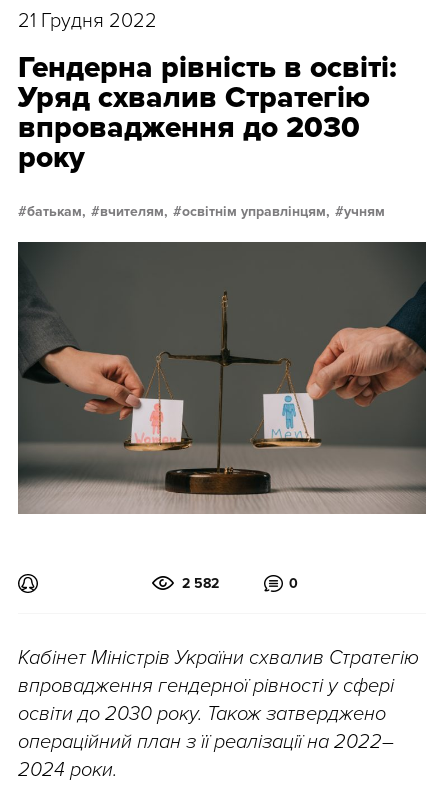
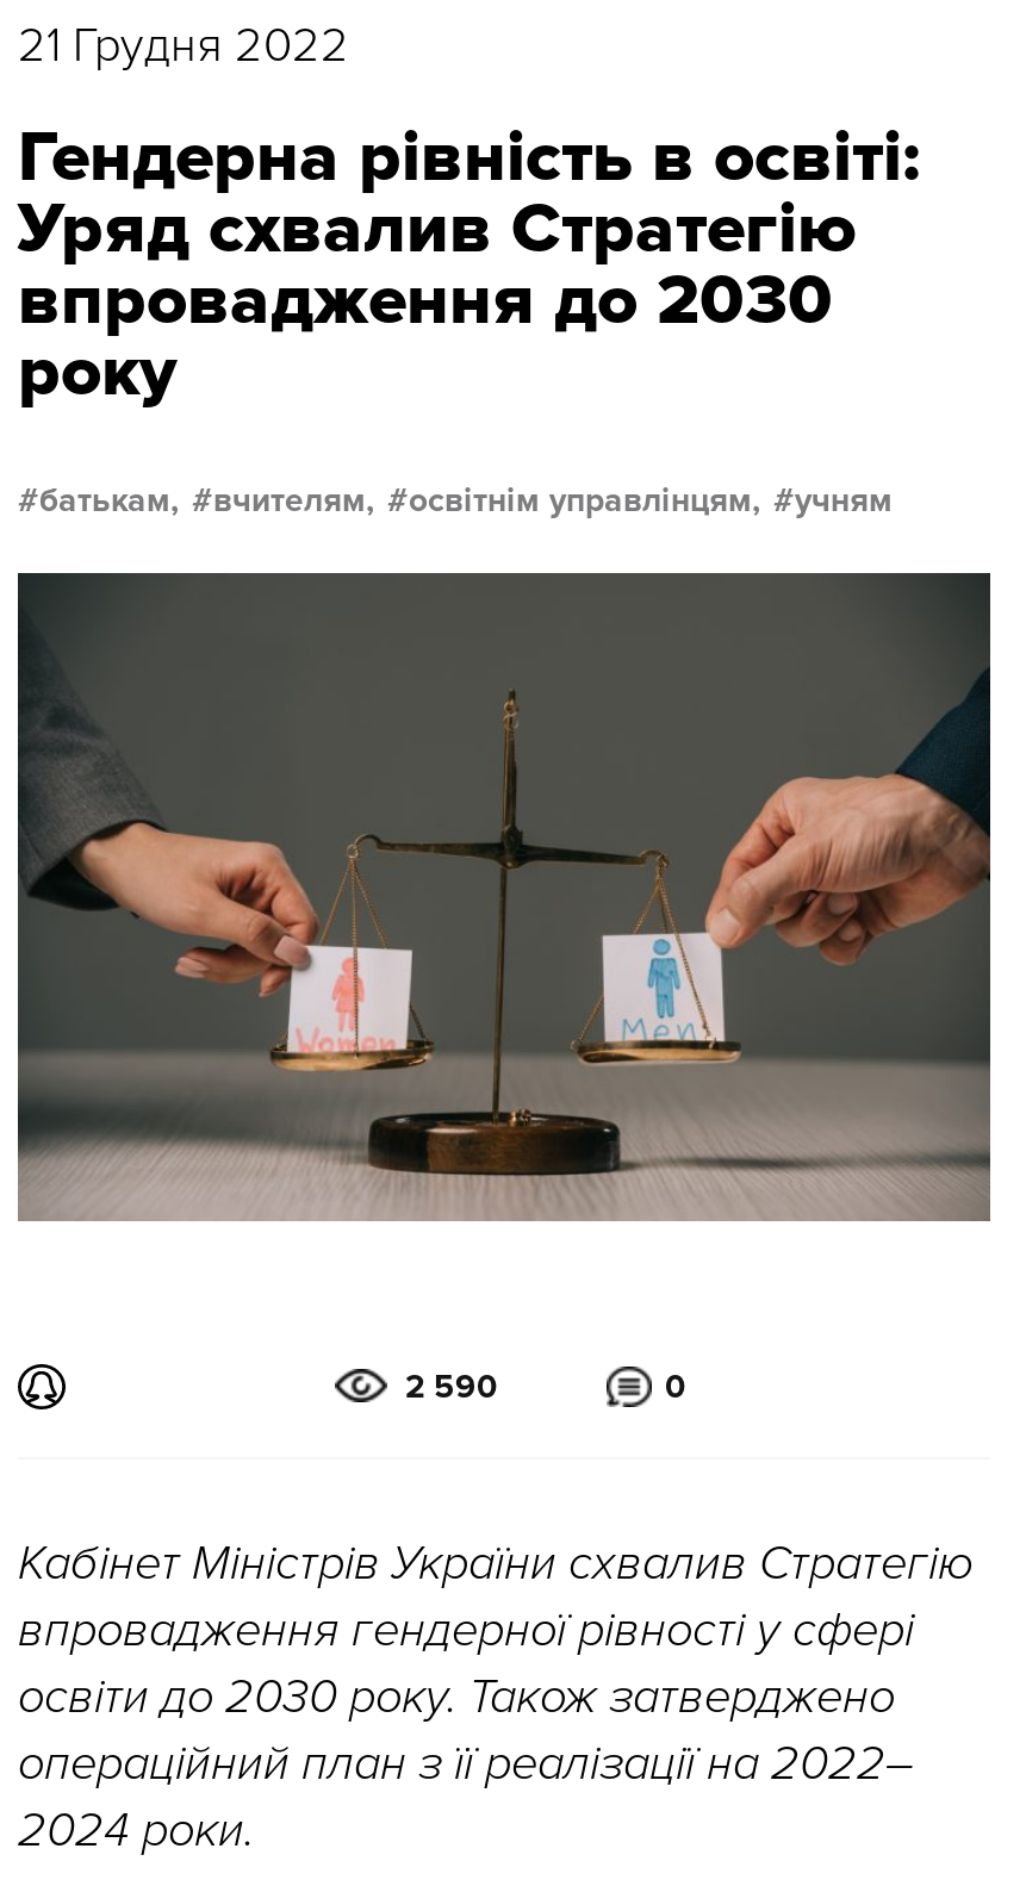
- 2 582
+ 2 590
